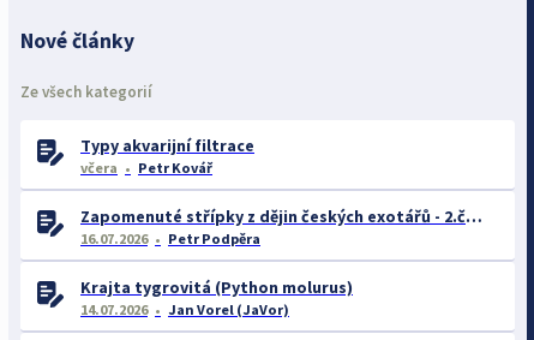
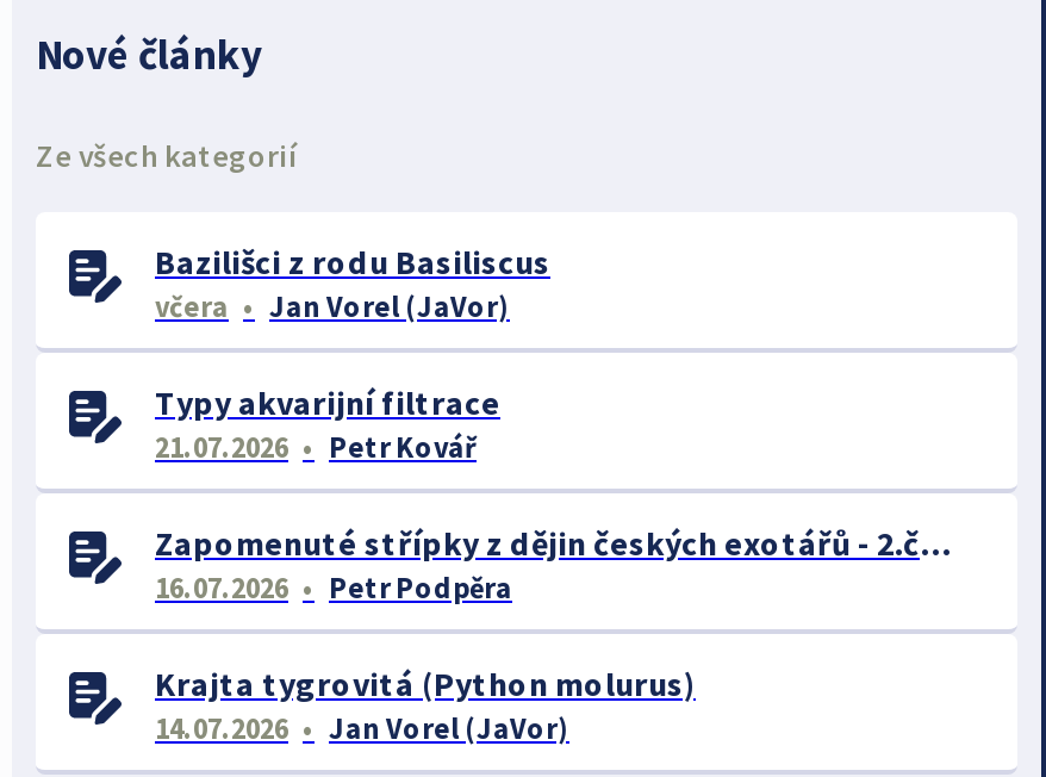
+ Bazilišci z rodu Basiliscus
+ včera
+ Jan Vorel (JaVor)

- včera
+ 21.07.2026
